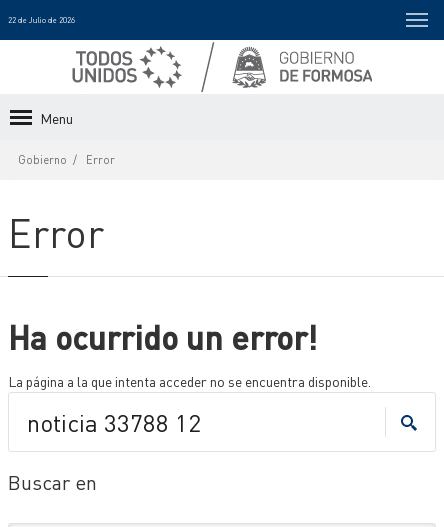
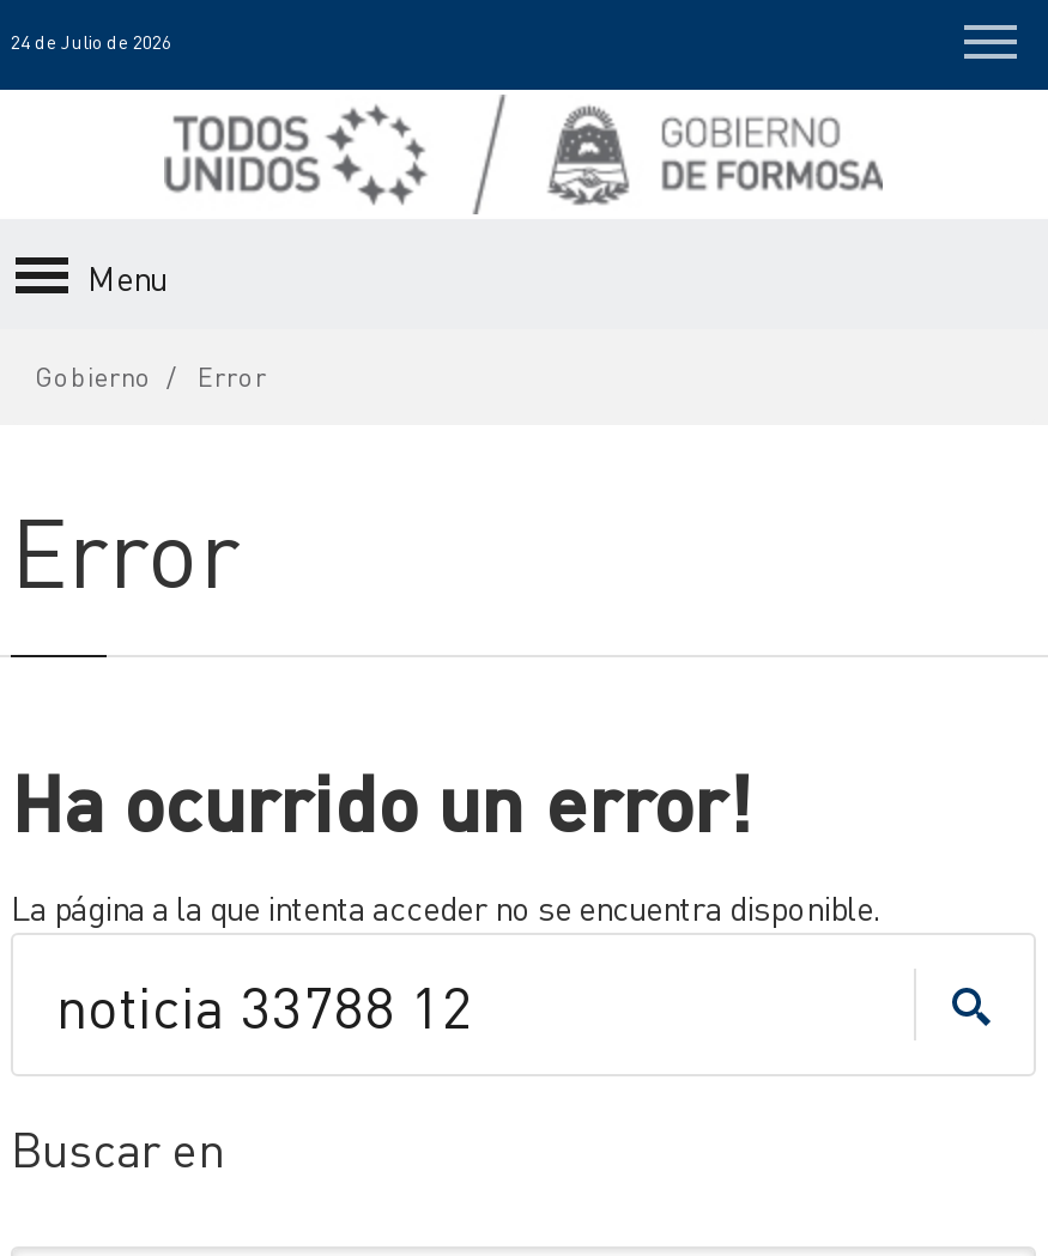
- 22 de Julio de 2026
+ 24 de Julio de 2026
